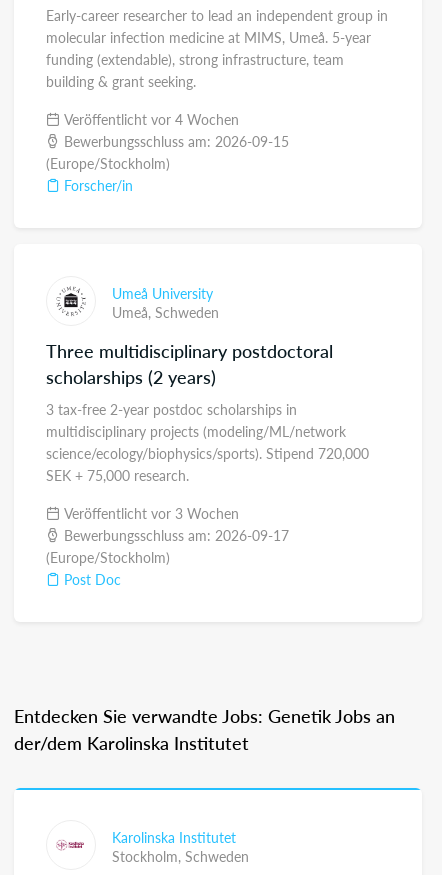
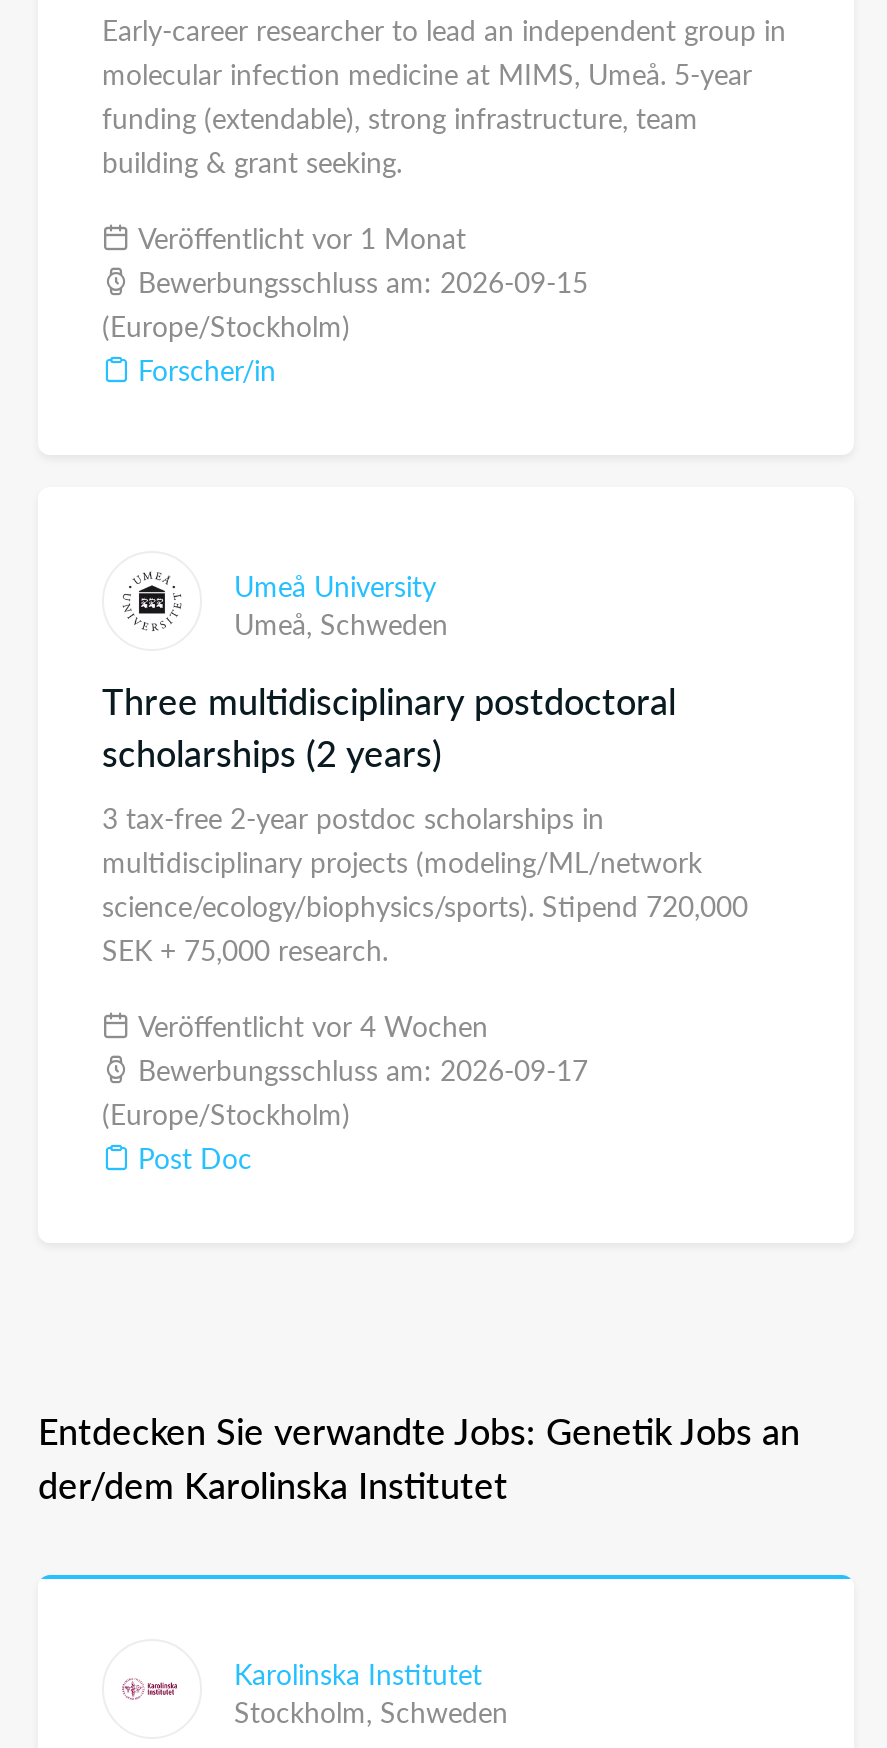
+ Veröffentlicht vor 1 Monat

moved down: Veröffentlicht vor 4 Wochen

- Veröffentlicht vor 3 Wochen
